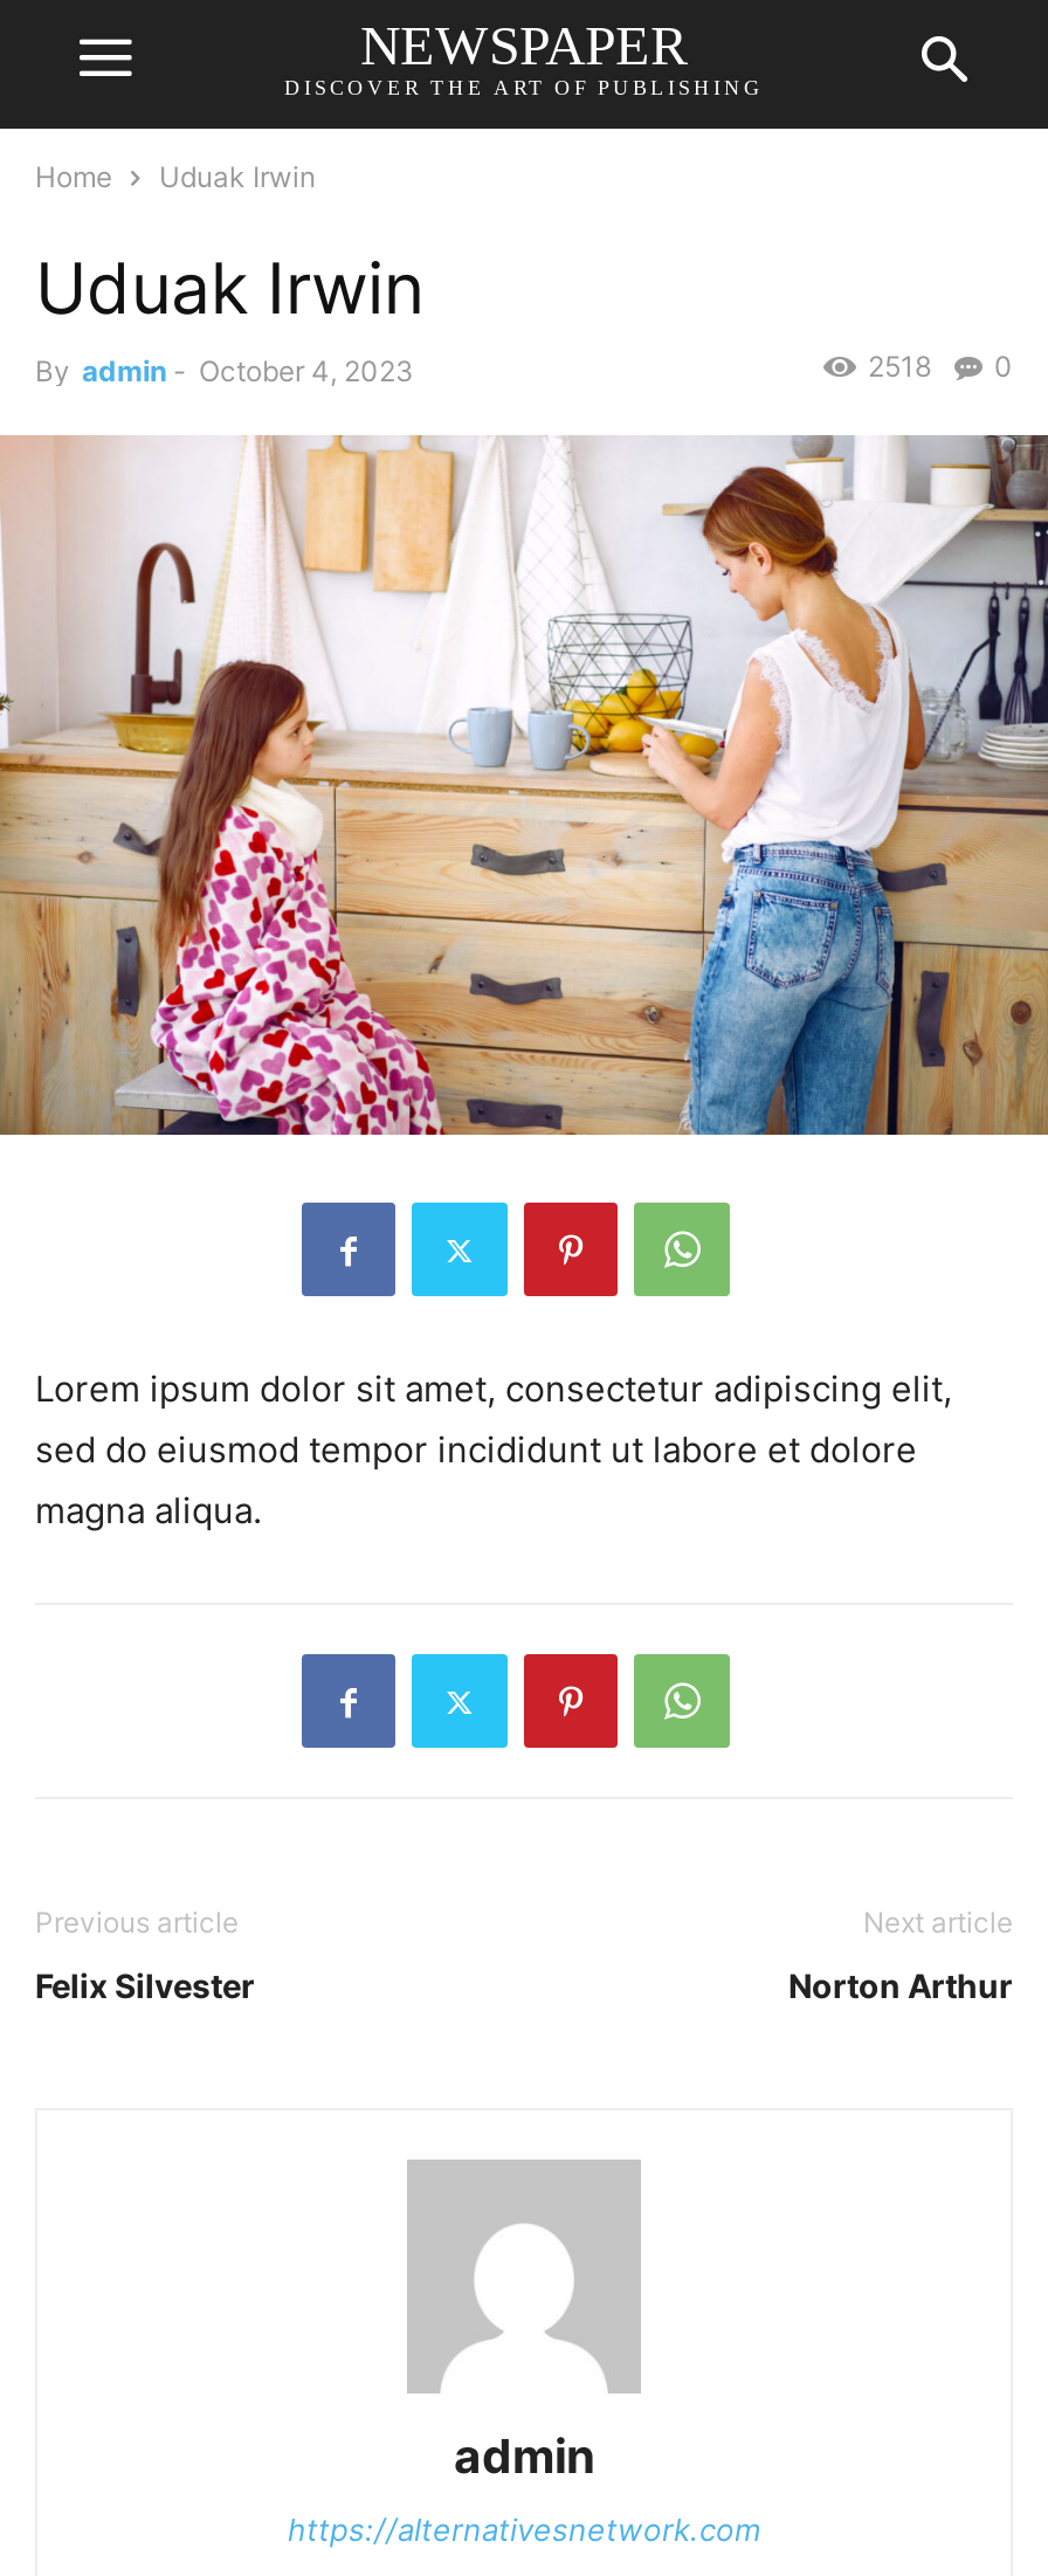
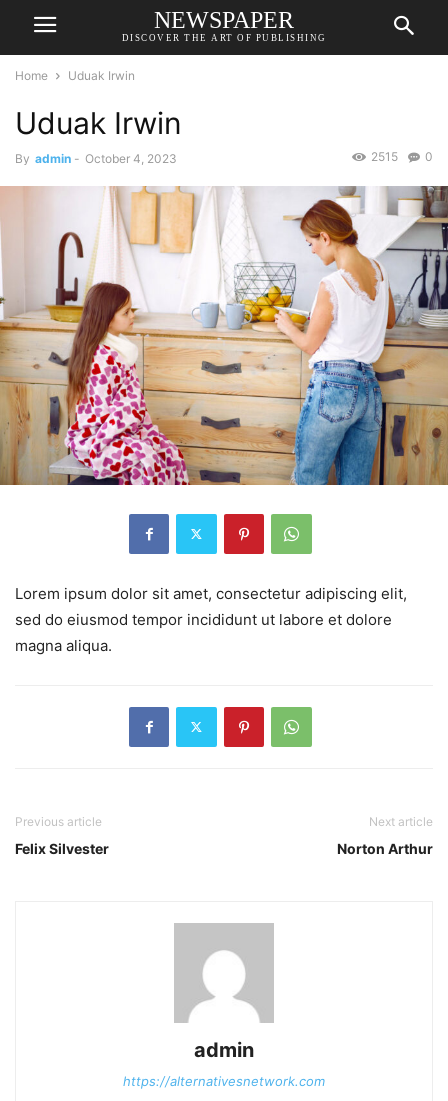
- 2518 0
+ 2515 0
